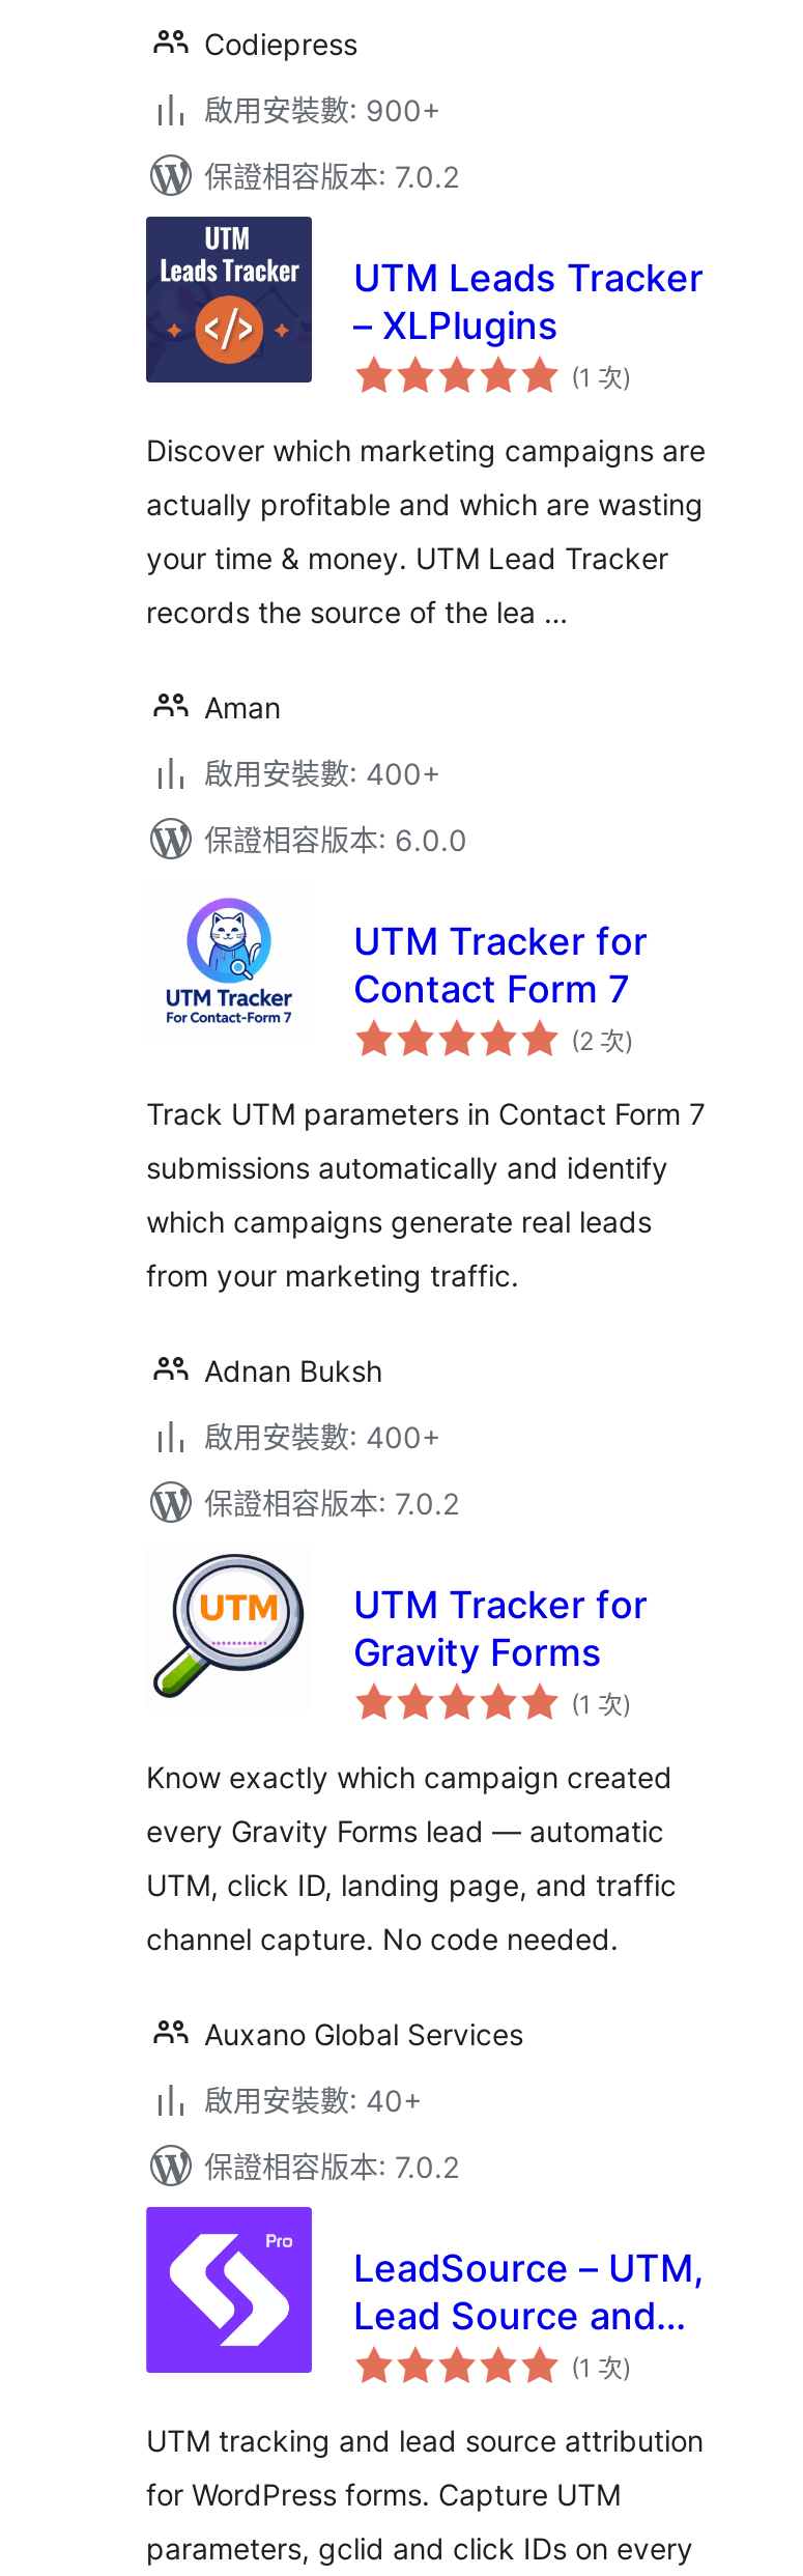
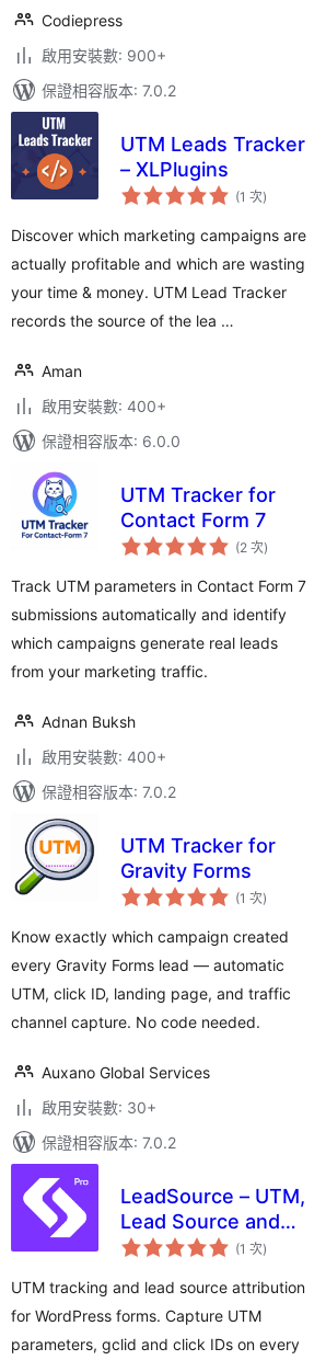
- 啟用安裝數: 40+
+ 啟用安裝數: 30+
